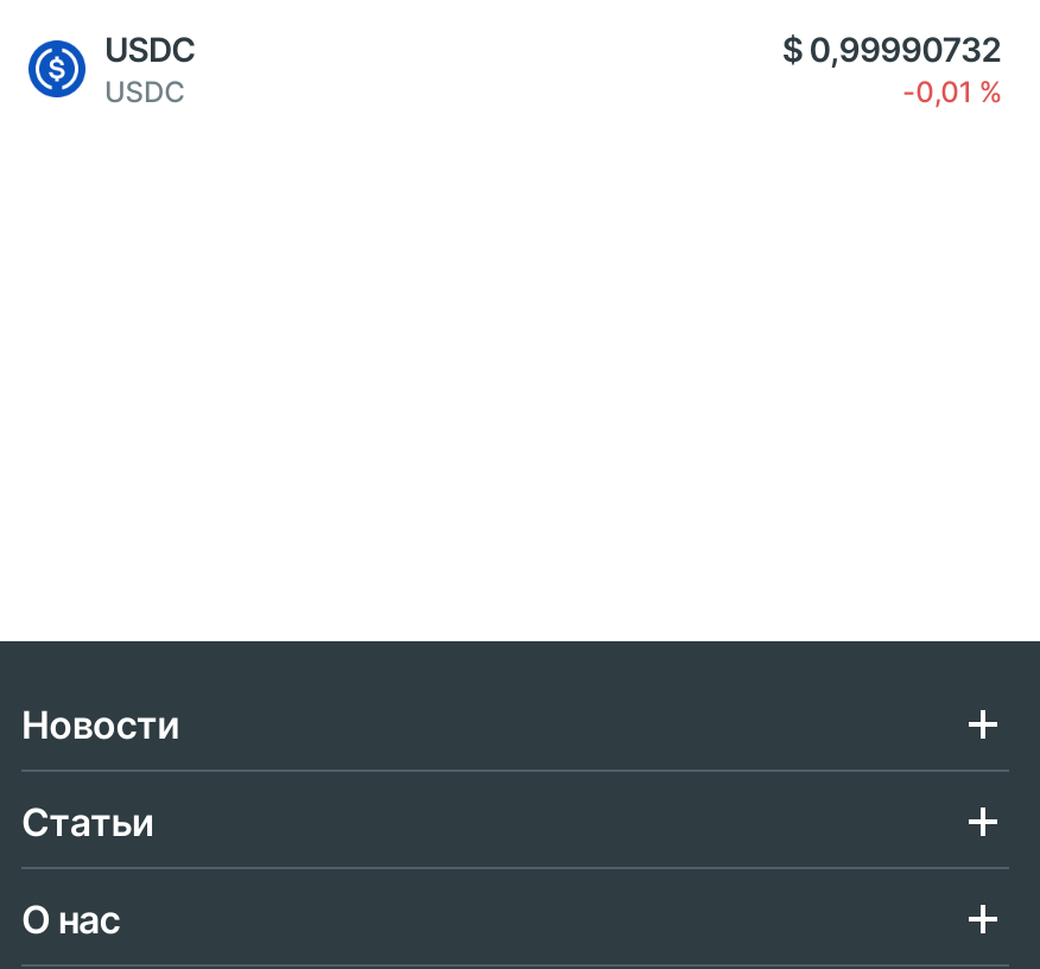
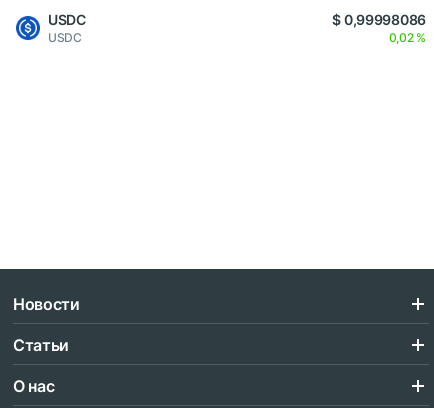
- $ 0,99990732
+ $ 0,99998086

- -0,01 %
+ 0,02 %
